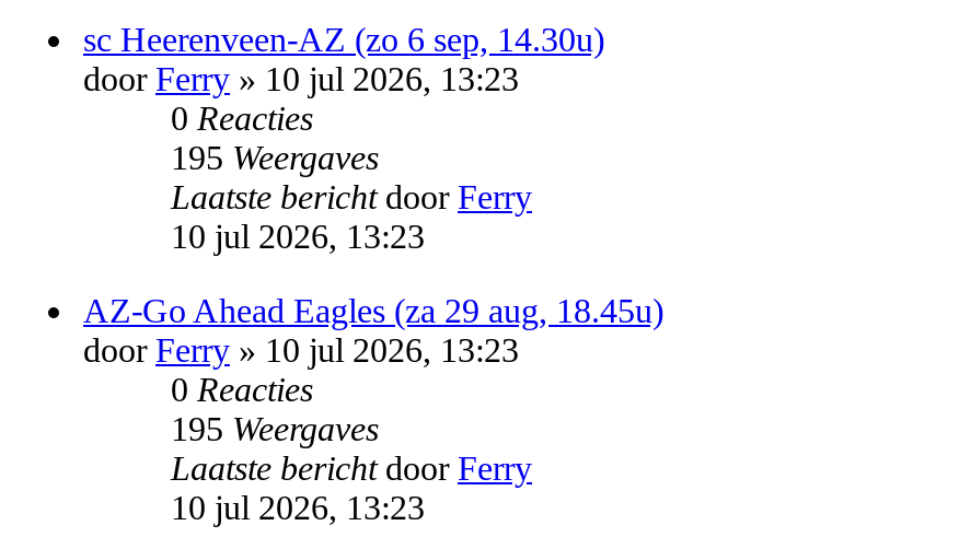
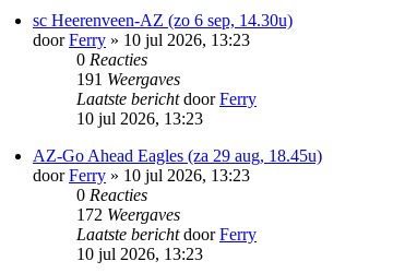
- 195 Weergaves
+ 191 Weergaves

- 195 Weergaves
+ 172 Weergaves
